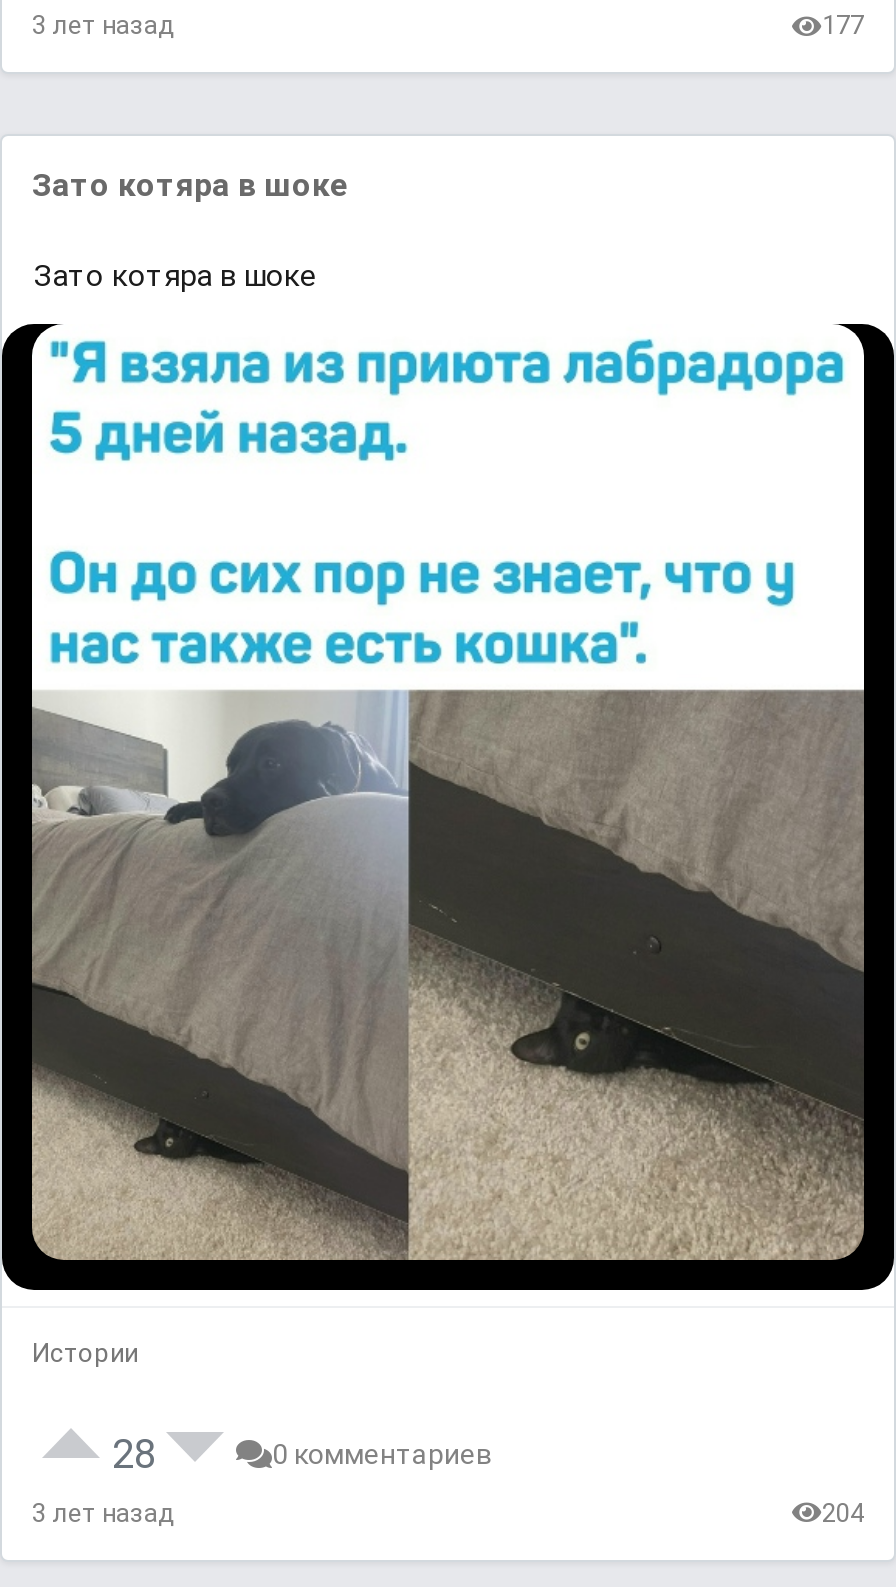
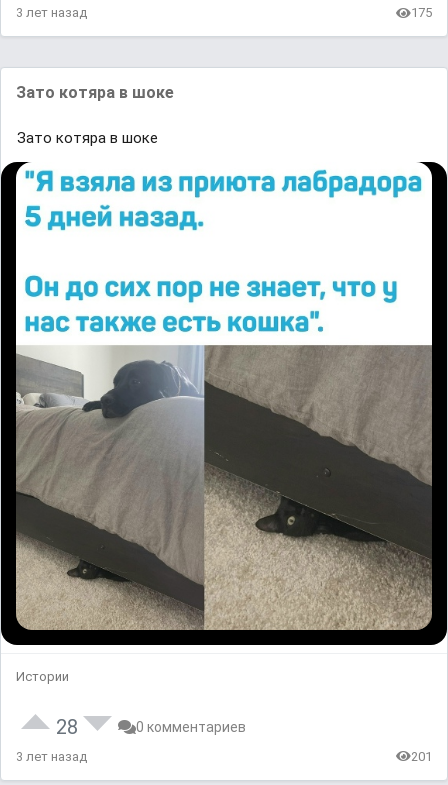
- 177
+ 175

- 204
+ 201
